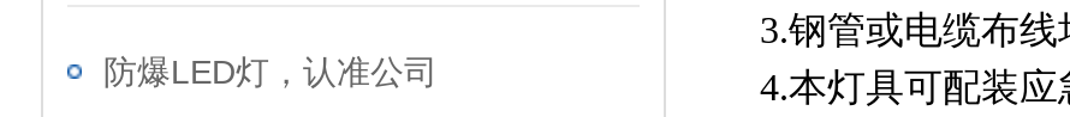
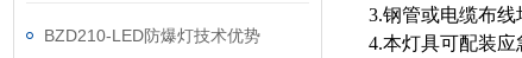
- 防爆LED灯，认准公司
+ BZD210-LED防爆灯技术优势
